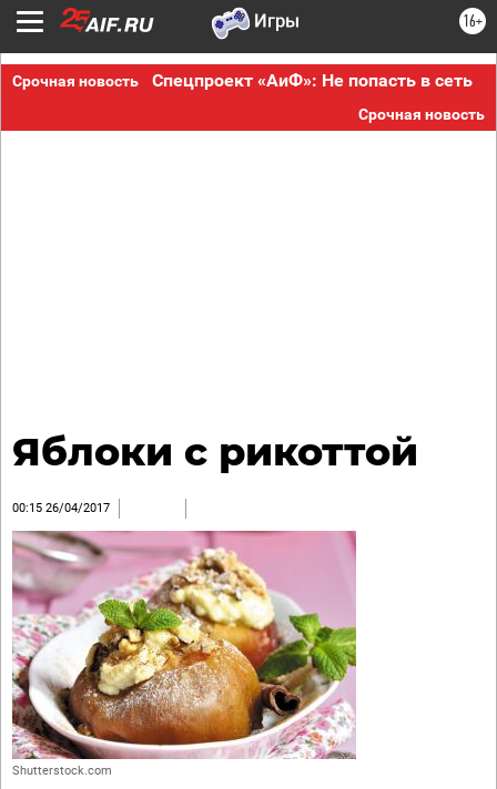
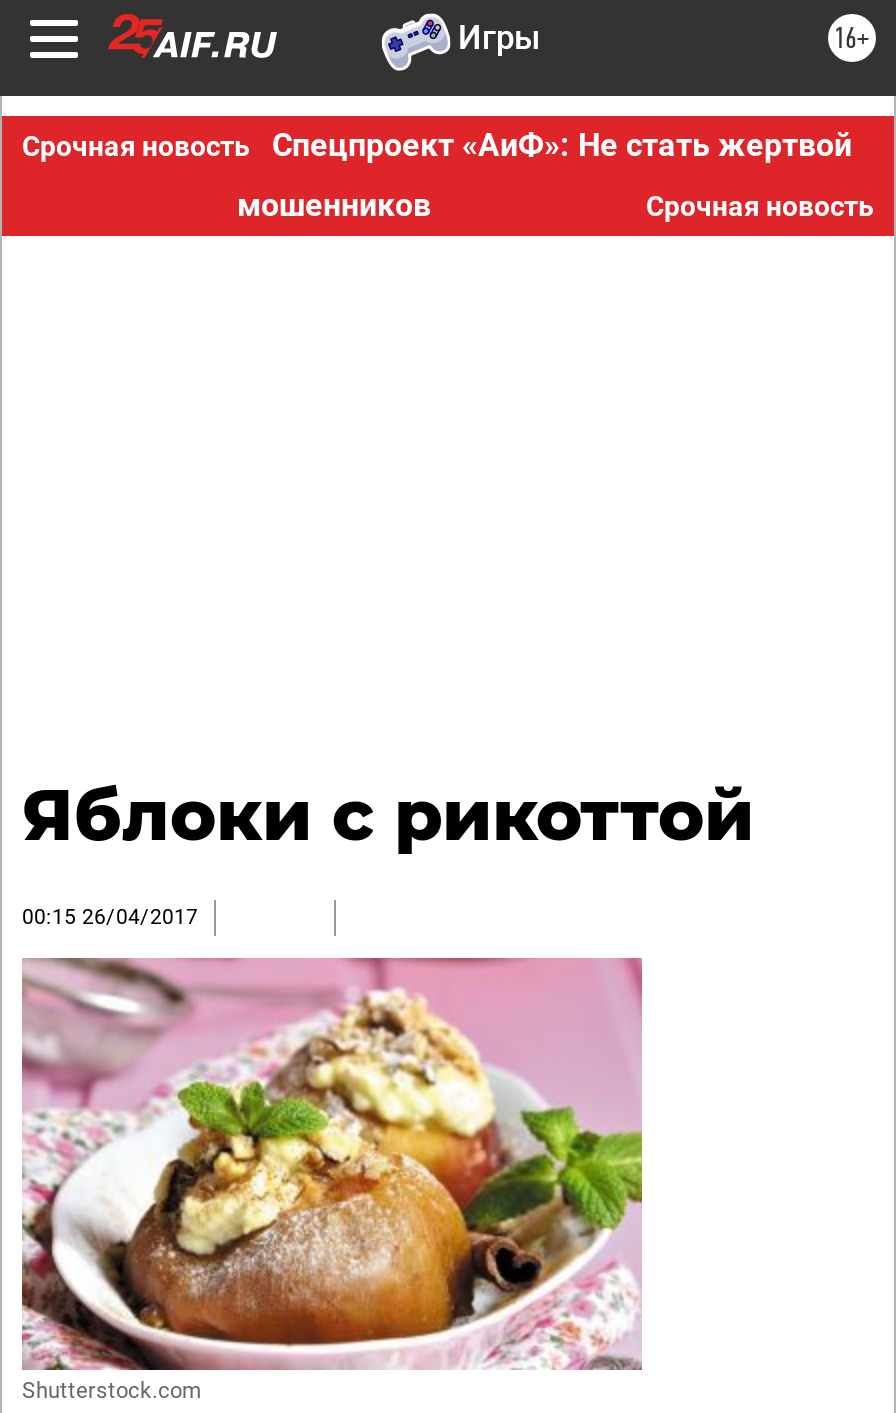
- Спецпроект «АиФ»: Не попасть в сеть
+ Спецпроект «АиФ»: Не стать жертвой
+ мошенников
